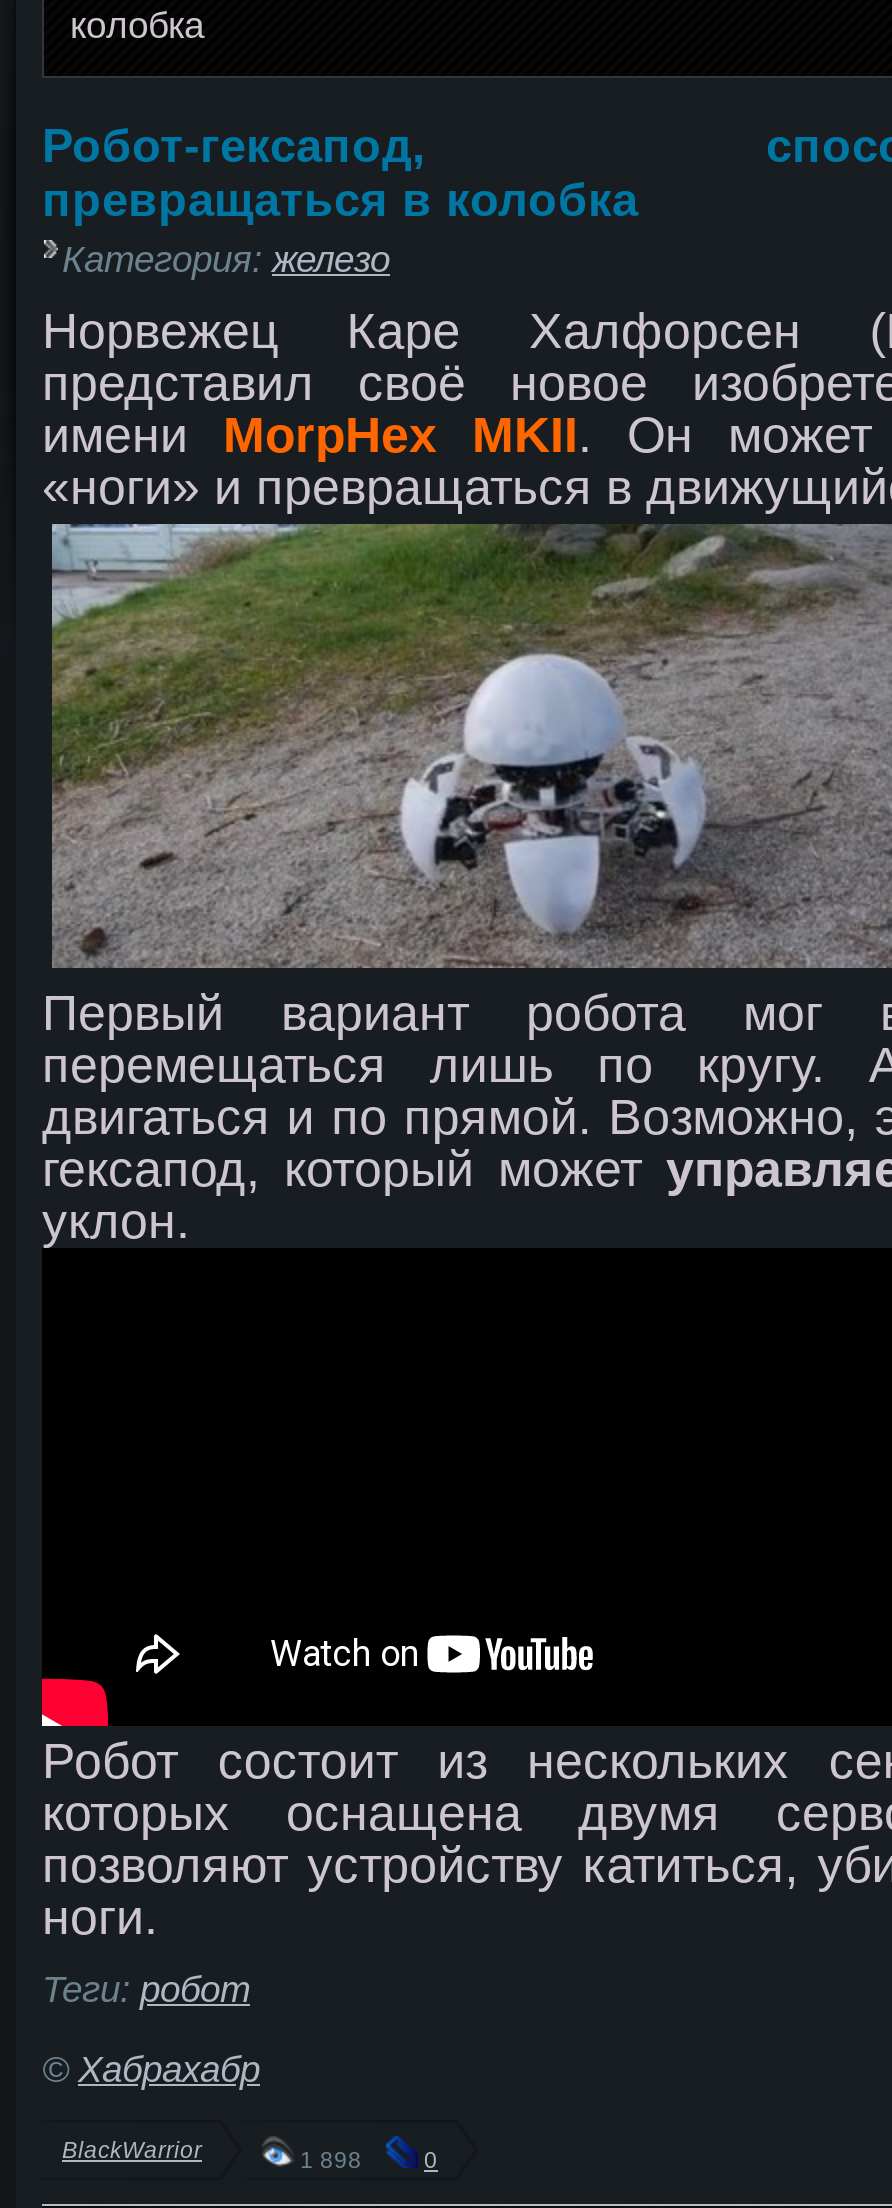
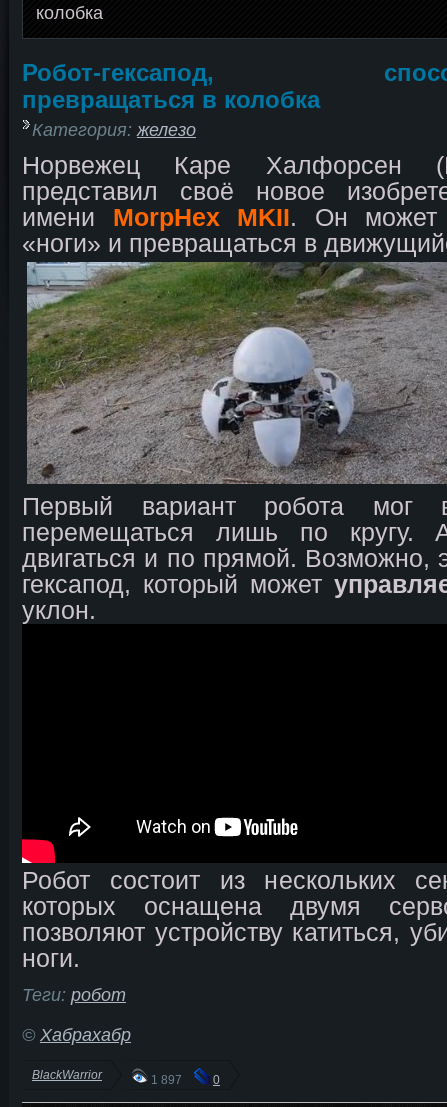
- 1 898 0
+ 1 897 0
